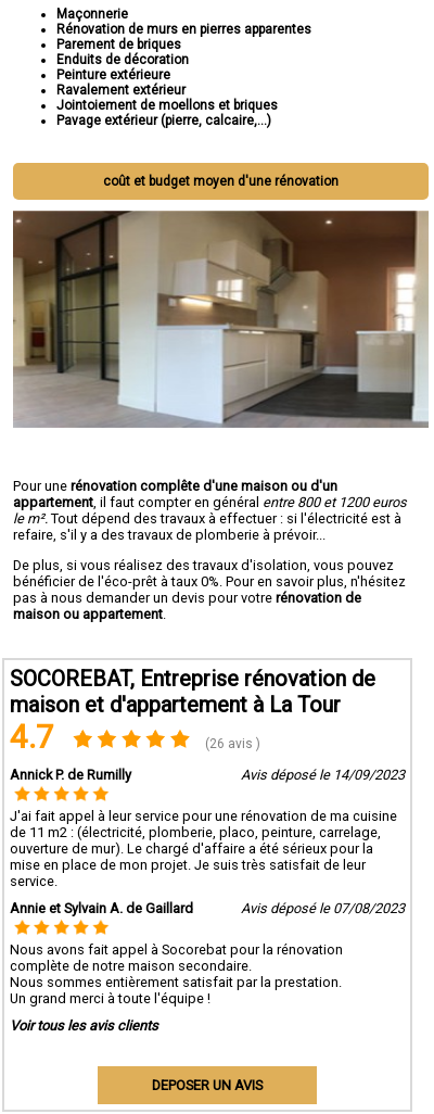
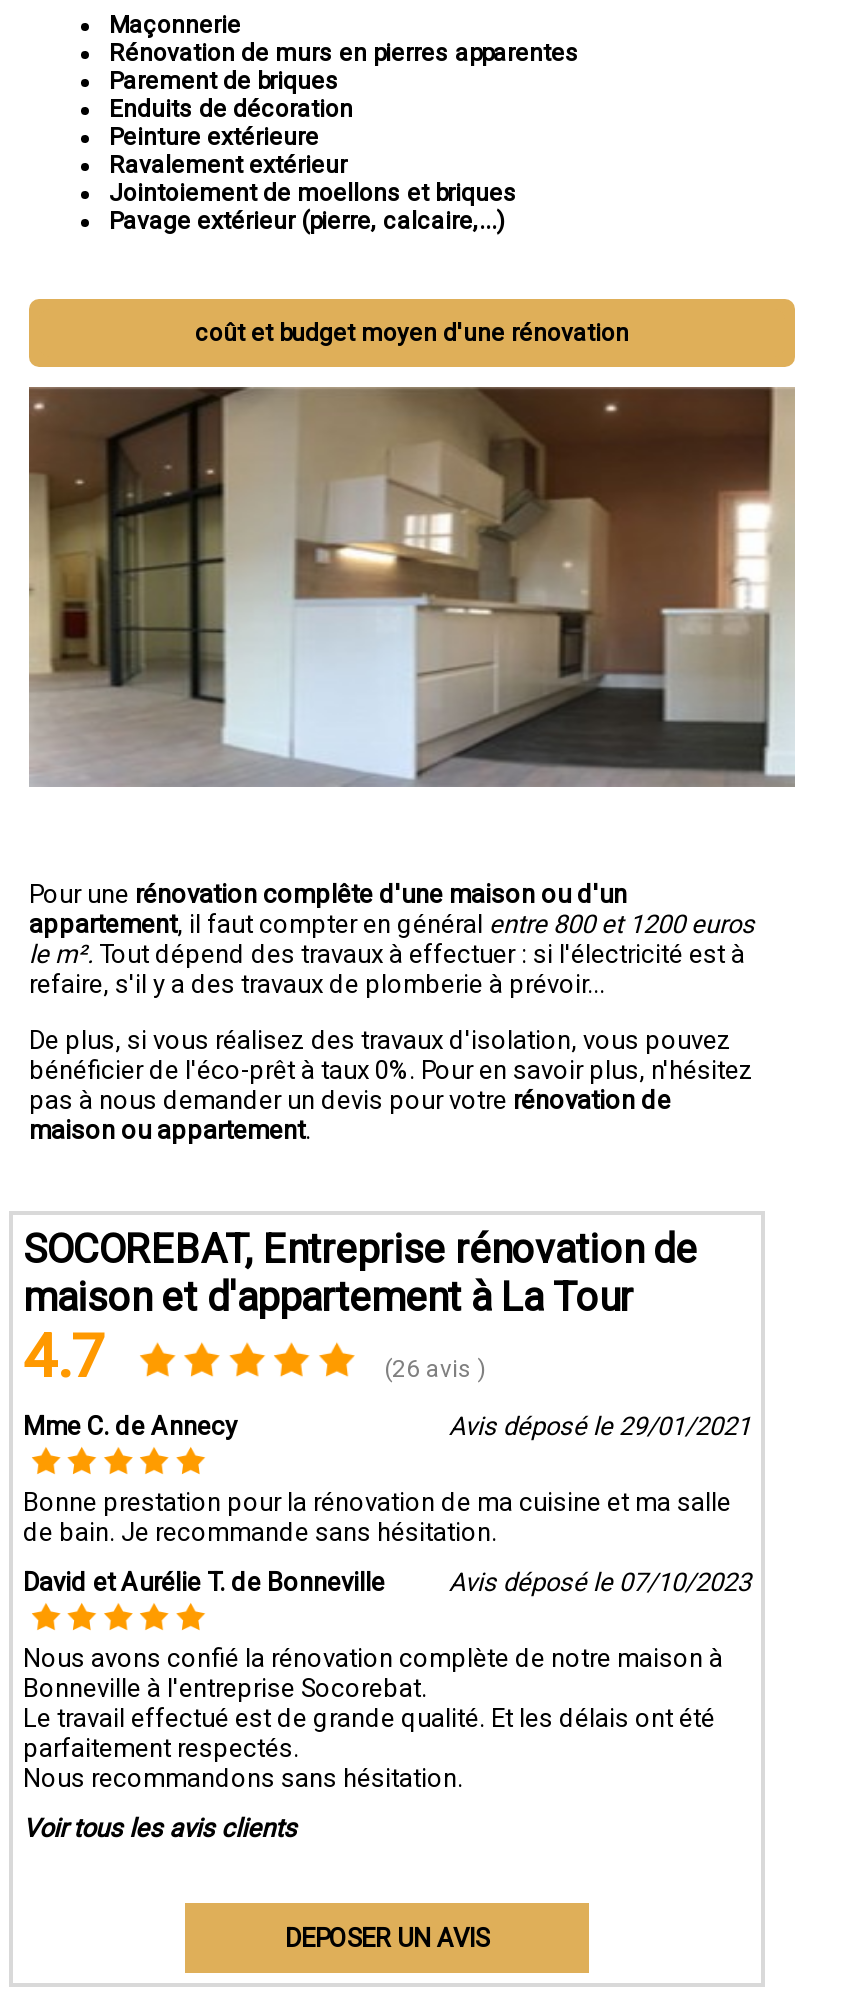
- Annick P. de Rumilly
- Avis déposé le 14/09/2023
+ Mme C. de Annecy
+ Avis déposé le 29/01/2021

- J'ai fait appel à leur service pour une rénovation de ma cuisine
- de 11 m2 : (électricité, plomberie, placo, peinture, carrelage,
- ouverture de mur). Le chargé d'affaire a été sérieux pour la
- mise en place de mon projet. Je suis très satisfait de leur
- service.
+ Bonne prestation pour la rénovation de ma cuisine et ma salle
+ de bain. Je recommande sans hésitation.

- Annie et Sylvain A. de Gaillard
- Avis déposé le 07/08/2023
+ David et Aurélie T. de Bonneville
+ Avis déposé le 07/10/2023

- Nous avons fait appel à Socorebat pour la rénovation
- complète de notre maison secondaire.
- Nous sommes entièrement satisfait par la prestation.
- Un grand merci à toute l'équipe !
+ Nous avons confié la rénovation complète de notre maison à
+ Bonneville à l'entreprise Socorebat.
+ Le travail effectué est de grande qualité. Et les délais ont été
+ parfaitement respectés.
+ Nous recommandons sans hésitation.
